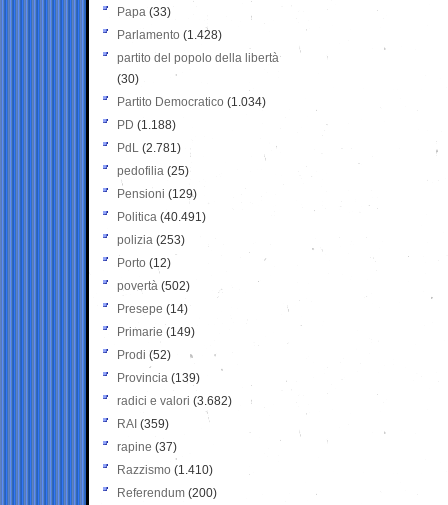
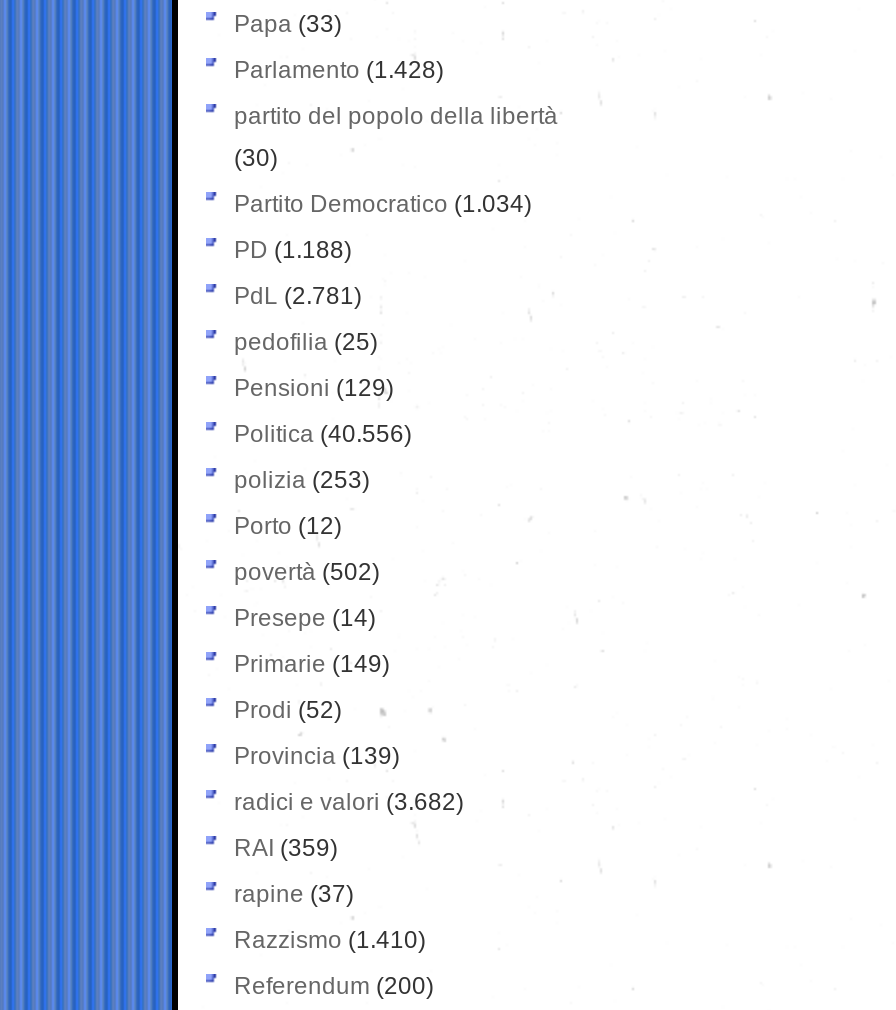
- Politica (40.491)
+ Politica (40.556)
